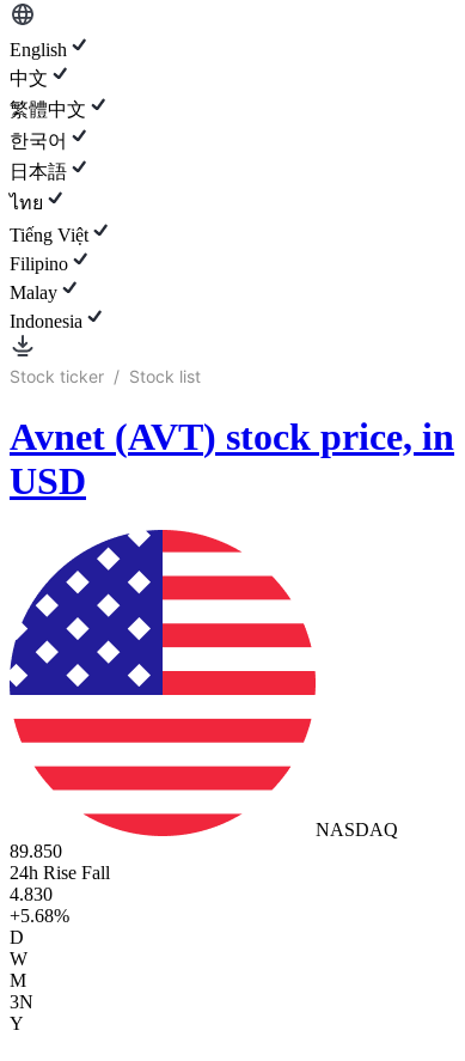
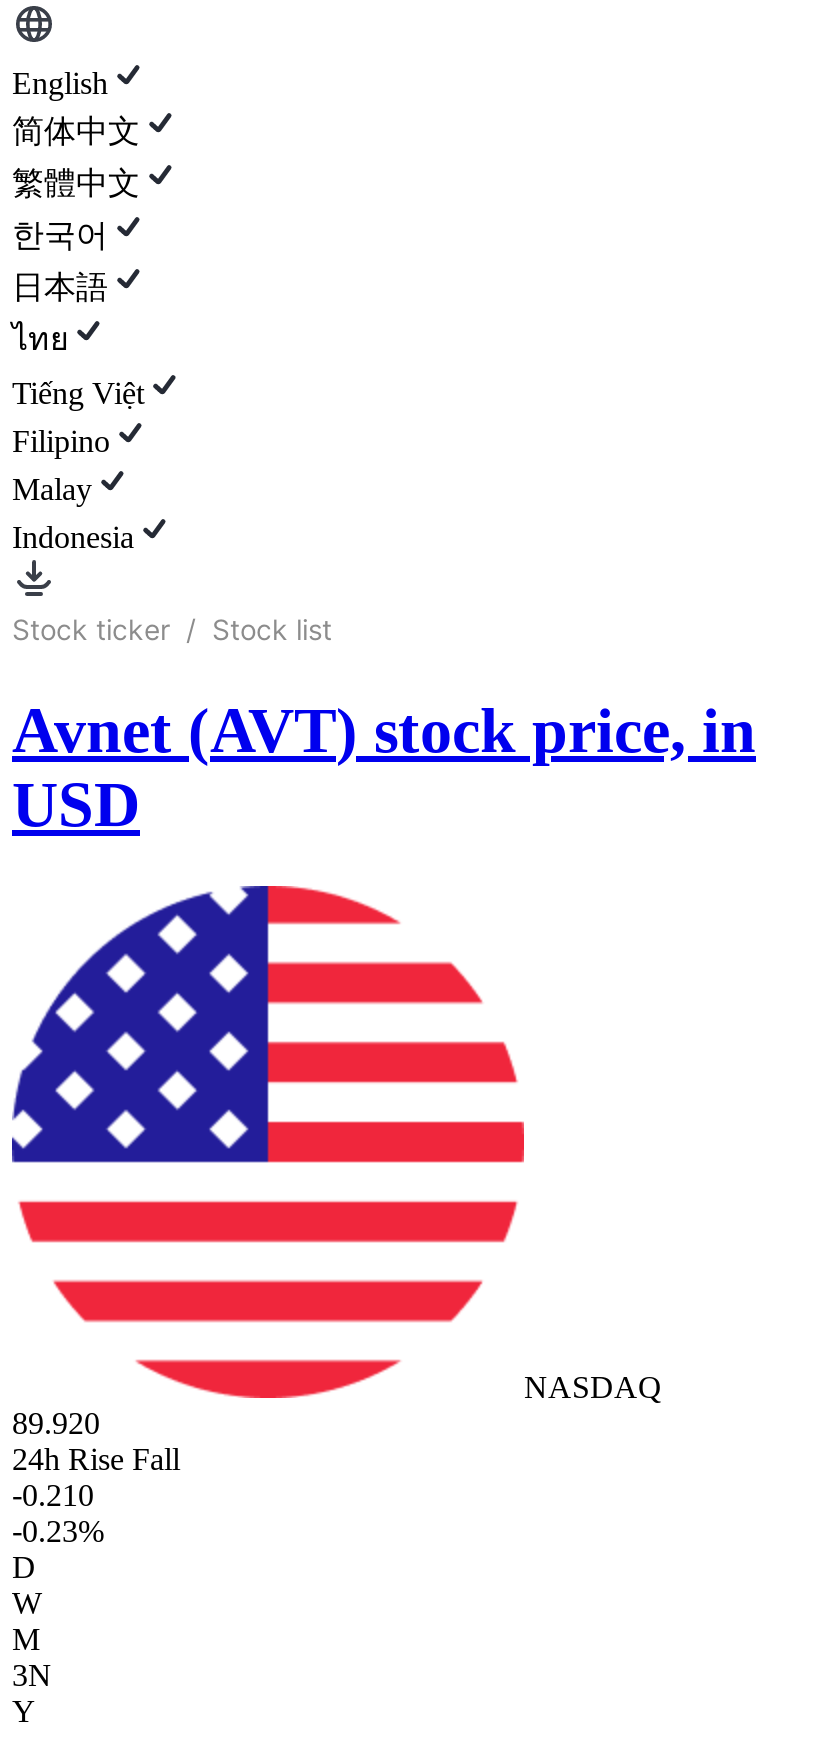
- 中文
+ 简体中文

- 89.850
+ 89.920

- 4.830
+ -0.210

- +5.68%
+ -0.23%
